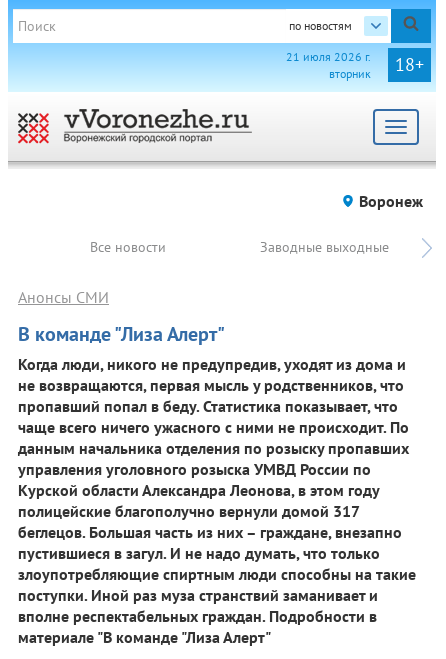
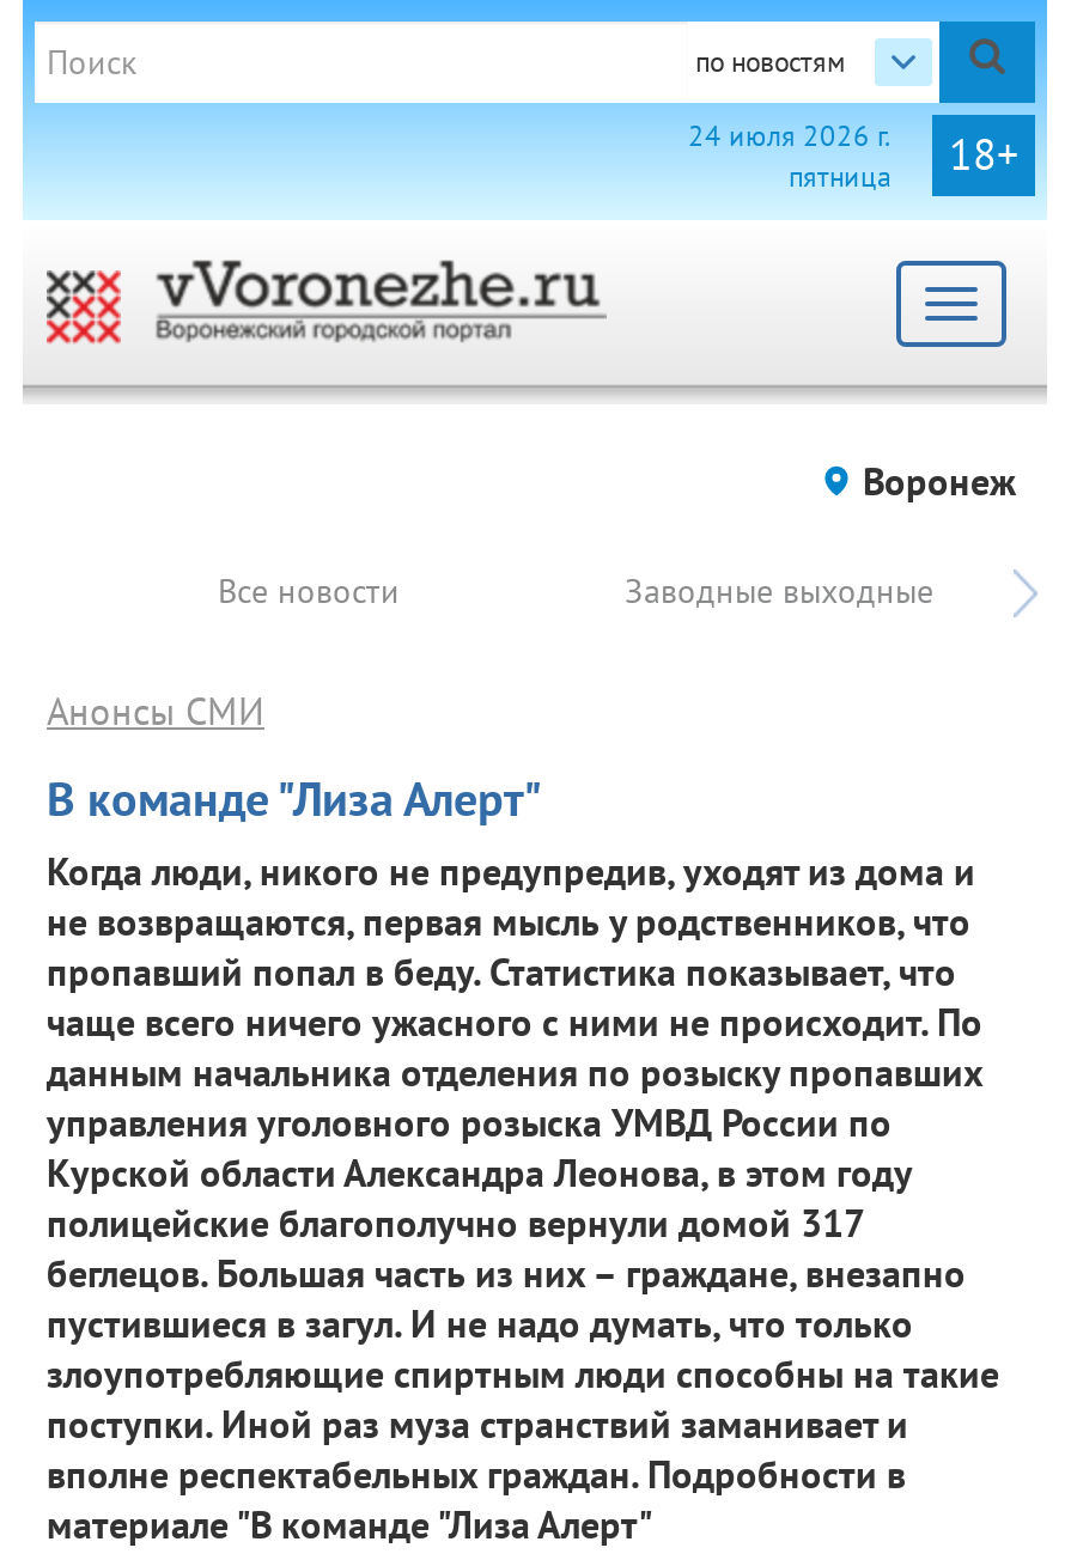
- 21 июля 2026 г.
- вторник
+ 24 июля 2026 г.
+ пятница
